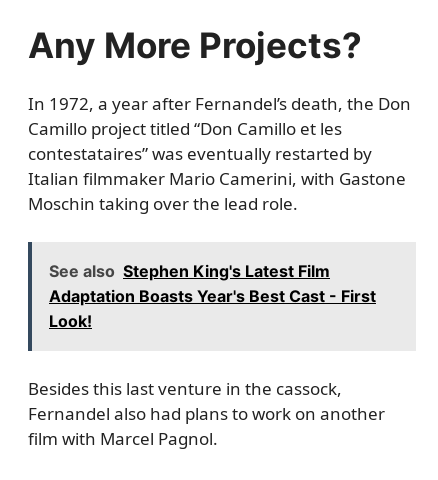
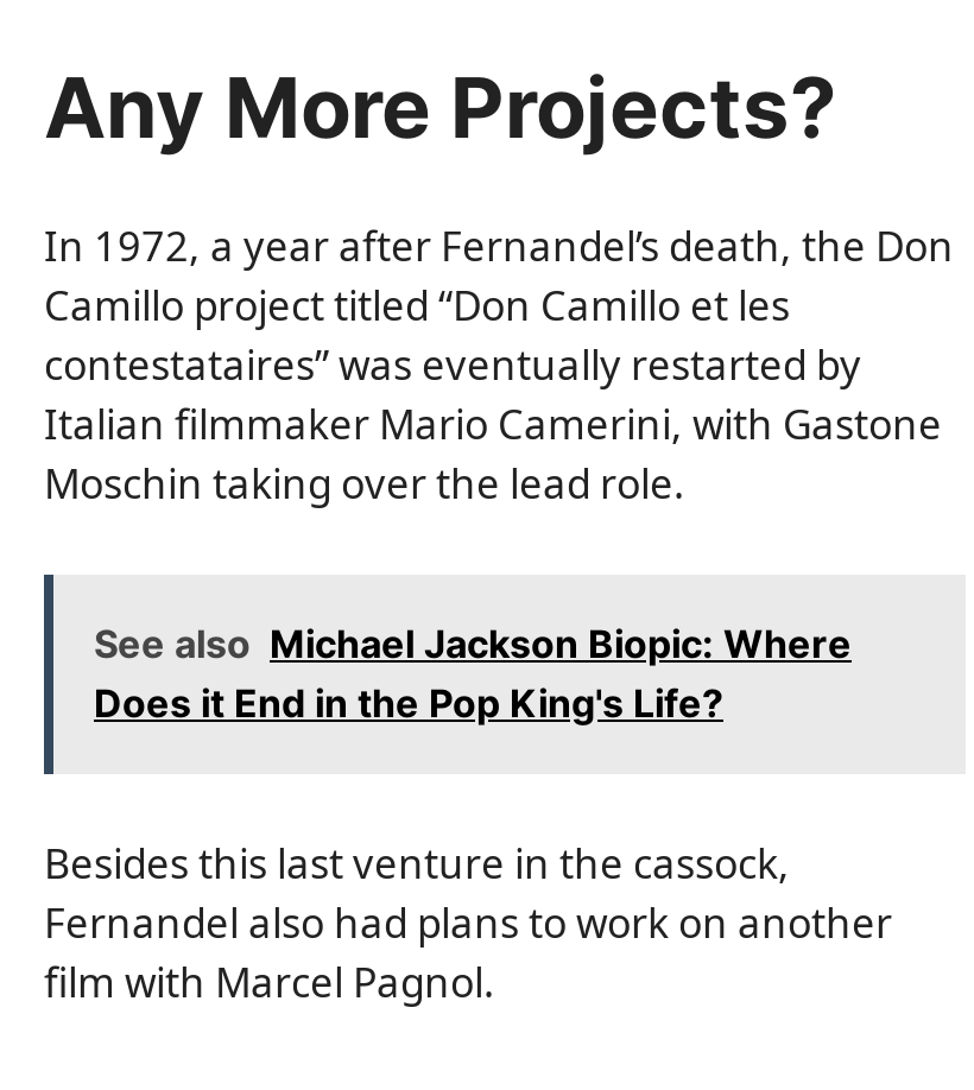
- See also Stephen King's Latest Film
- Adaptation Boasts Year's Best Cast - First
- Look!
+ See also Michael Jackson Biopic: Where
+ Does it End in the Pop King's Life?
